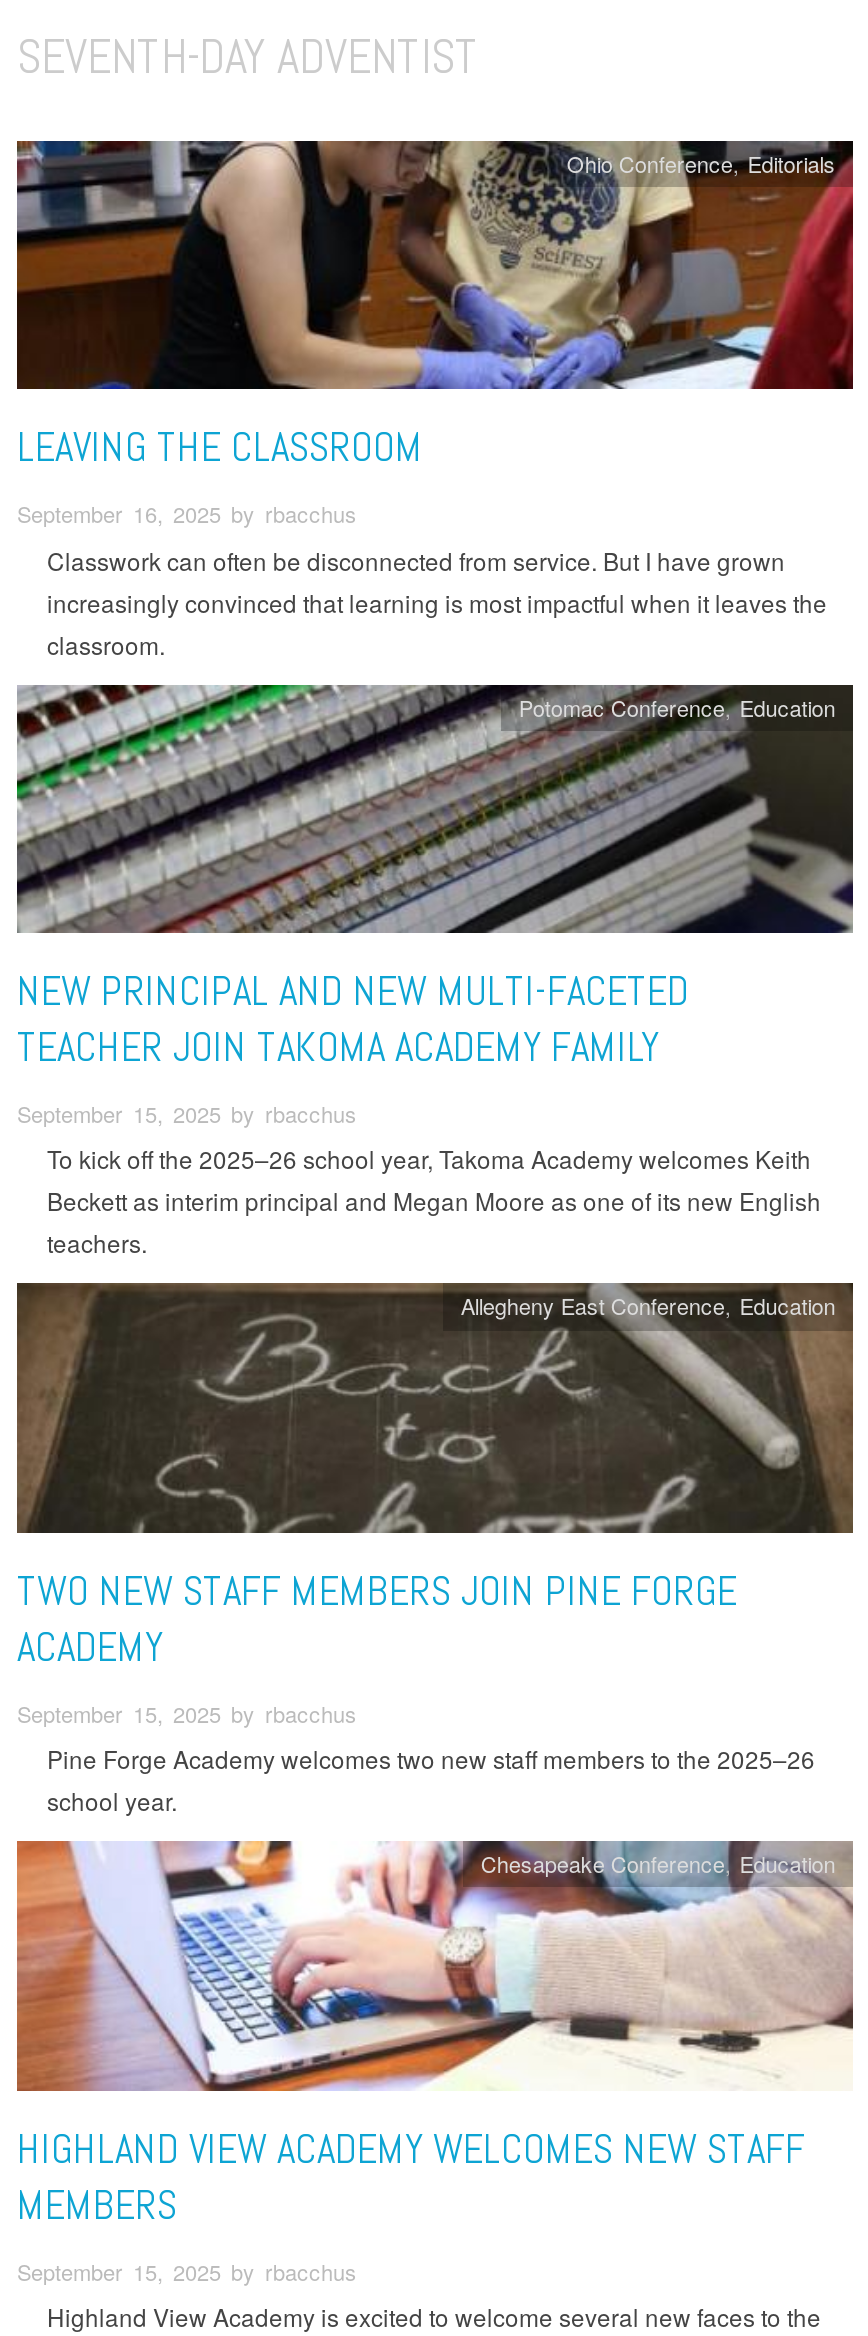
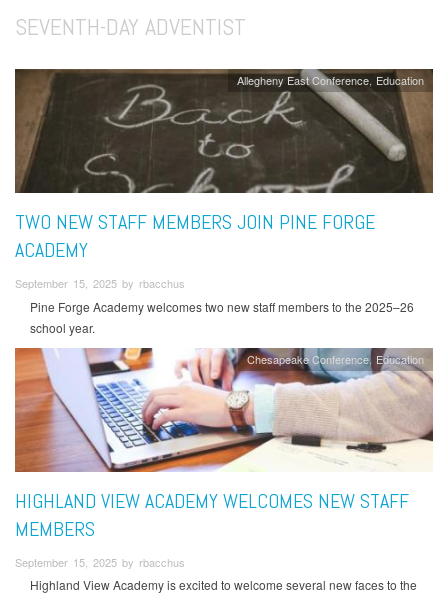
- [image]
- Ohio Conference Editorials

- [image]
- LEAVING THE CLASSROOM
- September 16, 2025 by rbacchus
- Classwork can often be disconnected from service. But I have grown
- increasingly convinced that learning is most impactful when it leaves the
- classroom.
- Potomac Conference Education

- NEW PRINCIPAL AND NEW MULTI-FACETED
- TEACHER JOIN TAKOMA ACADEMY FAMILY
- September 15, 2025 by rbacchus
- To kick off the 2025–26 school year, Takoma Academy welcomes Keith
- Beckett as interim principal and Megan Moore as one of its new English
- teachers.
